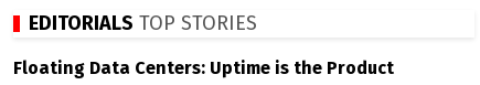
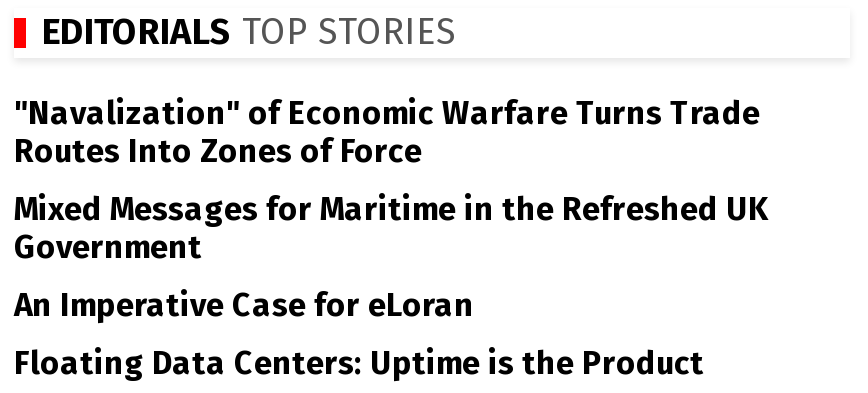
+ "Navalization" of Economic Warfare Turns Trade
+ Routes Into Zones of Force
+ Mixed Messages for Maritime in the Refreshed UK
+ Government
+ An Imperative Case for eLoran
